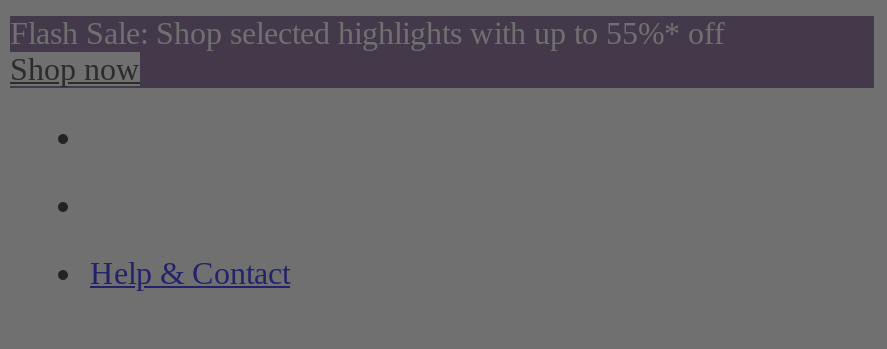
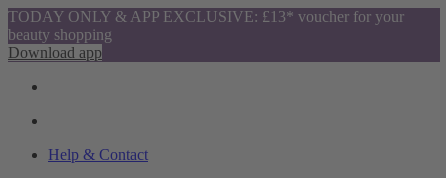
- Flash Sale: Shop selected highlights with up to 55%* off
- Shop now
+ TODAY ONLY & APP EXCLUSIVE: £13* voucher for your
+ beauty shopping
+ Download app
